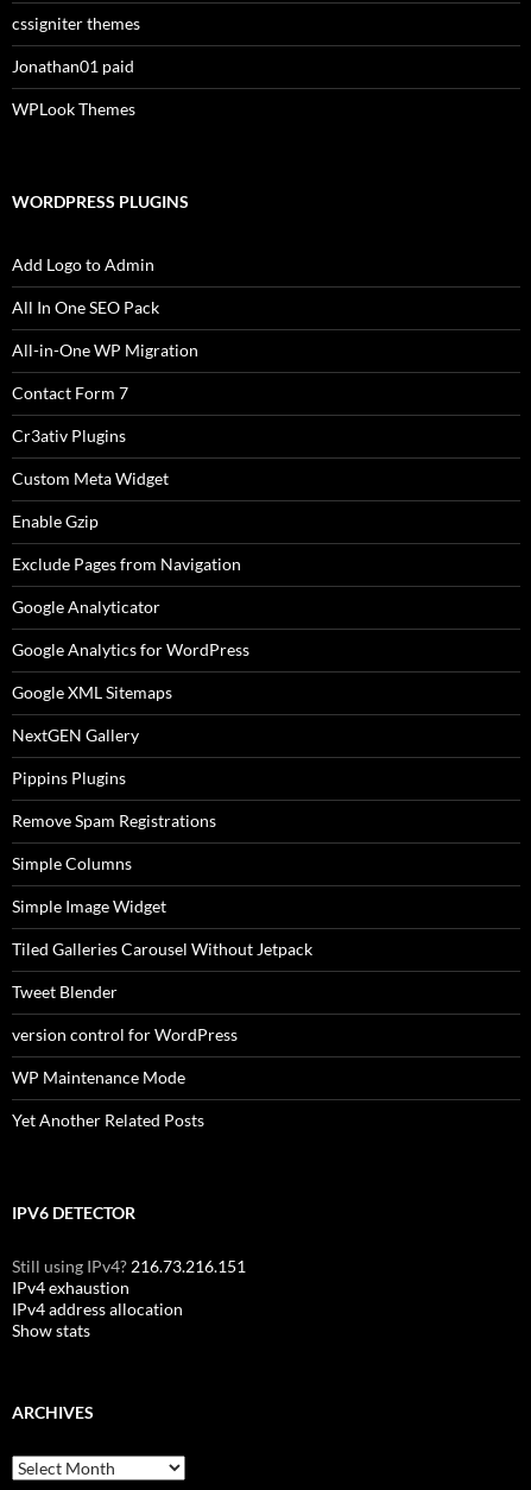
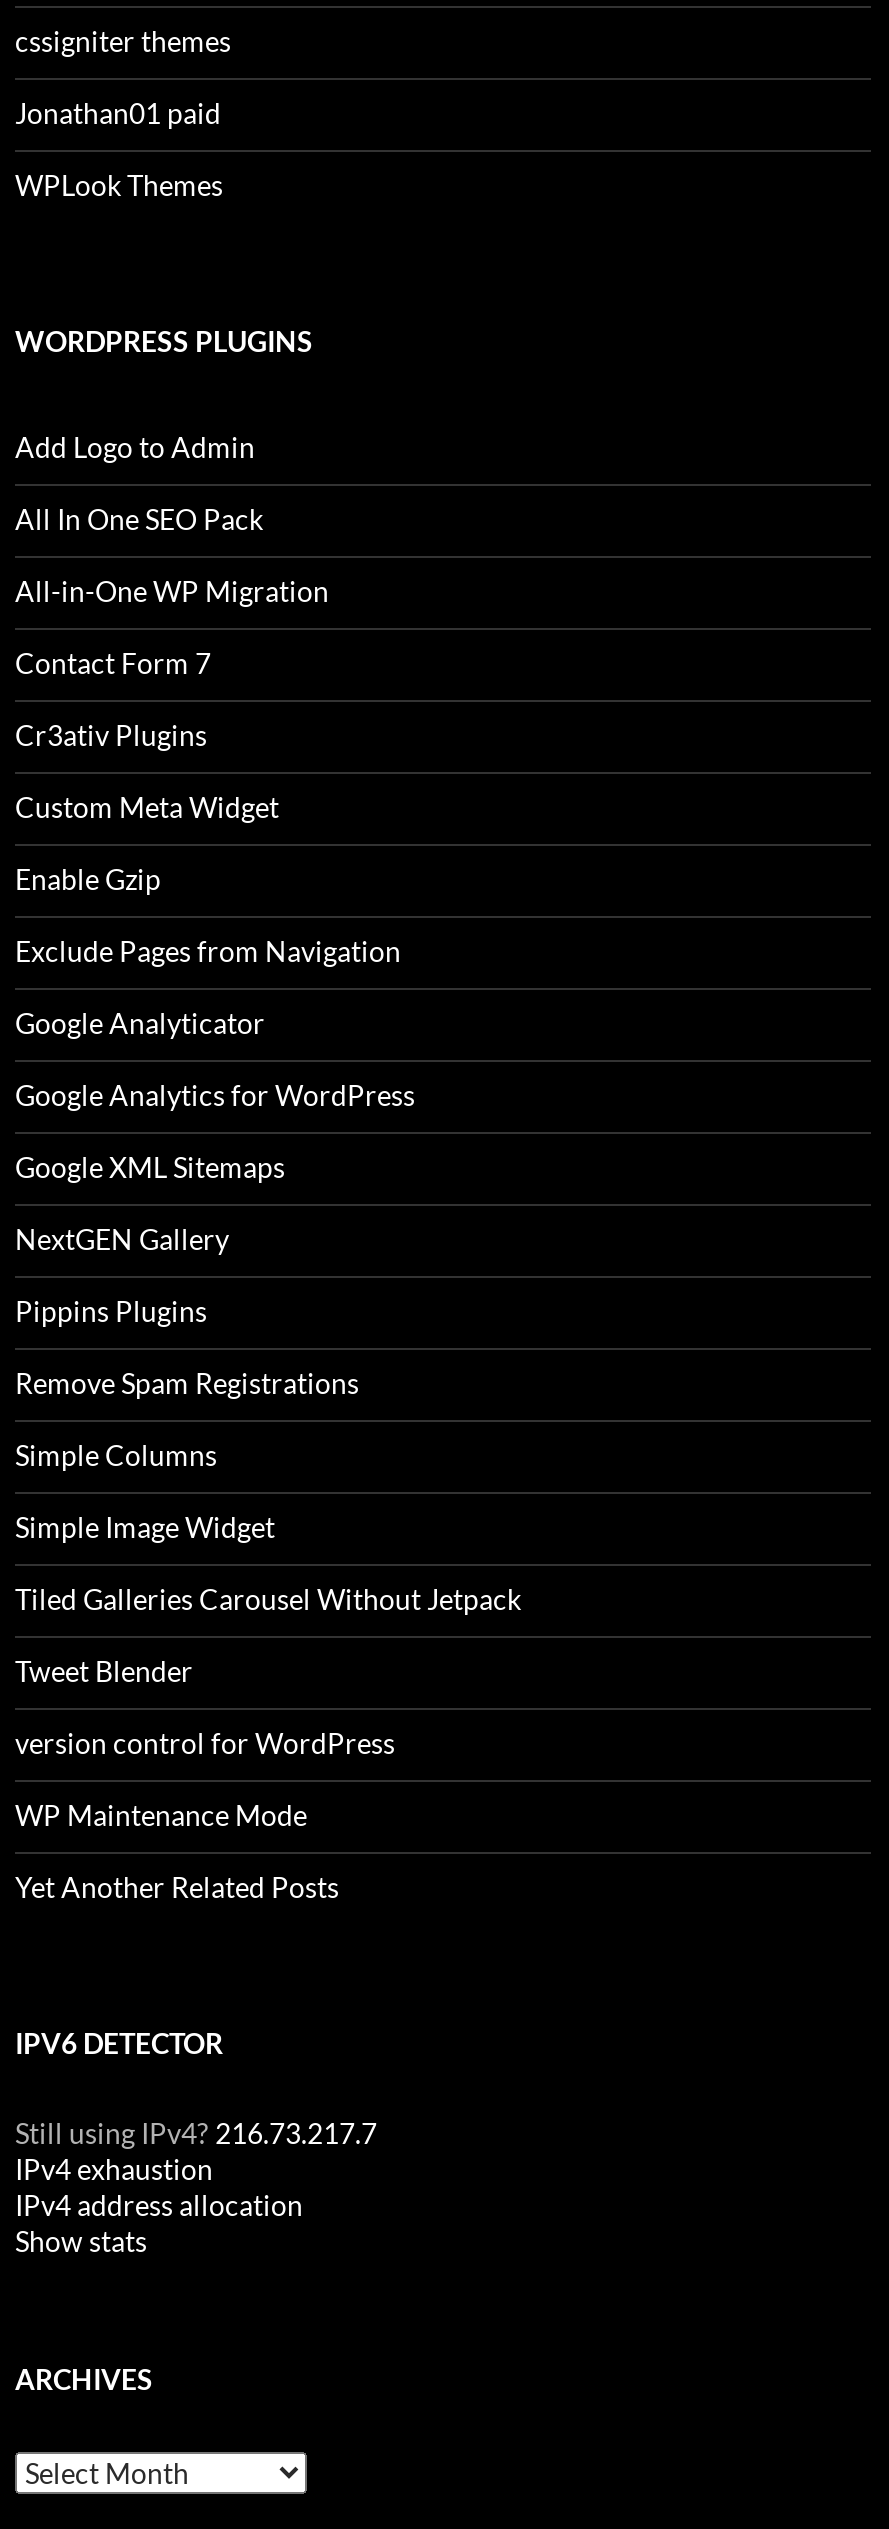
- Still using IPv4? 216.73.216.151
+ Still using IPv4? 216.73.217.7
